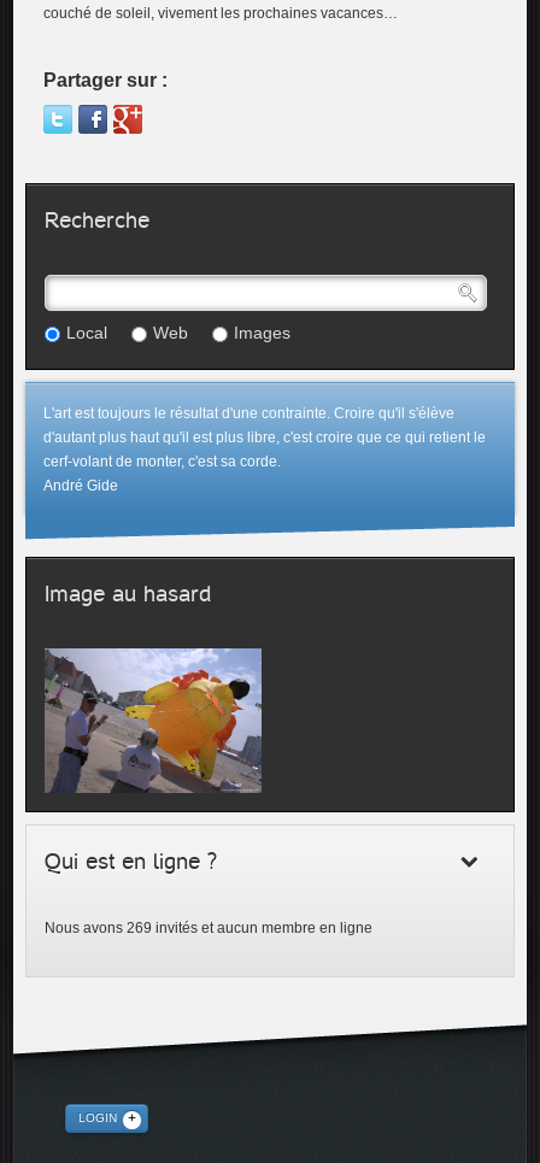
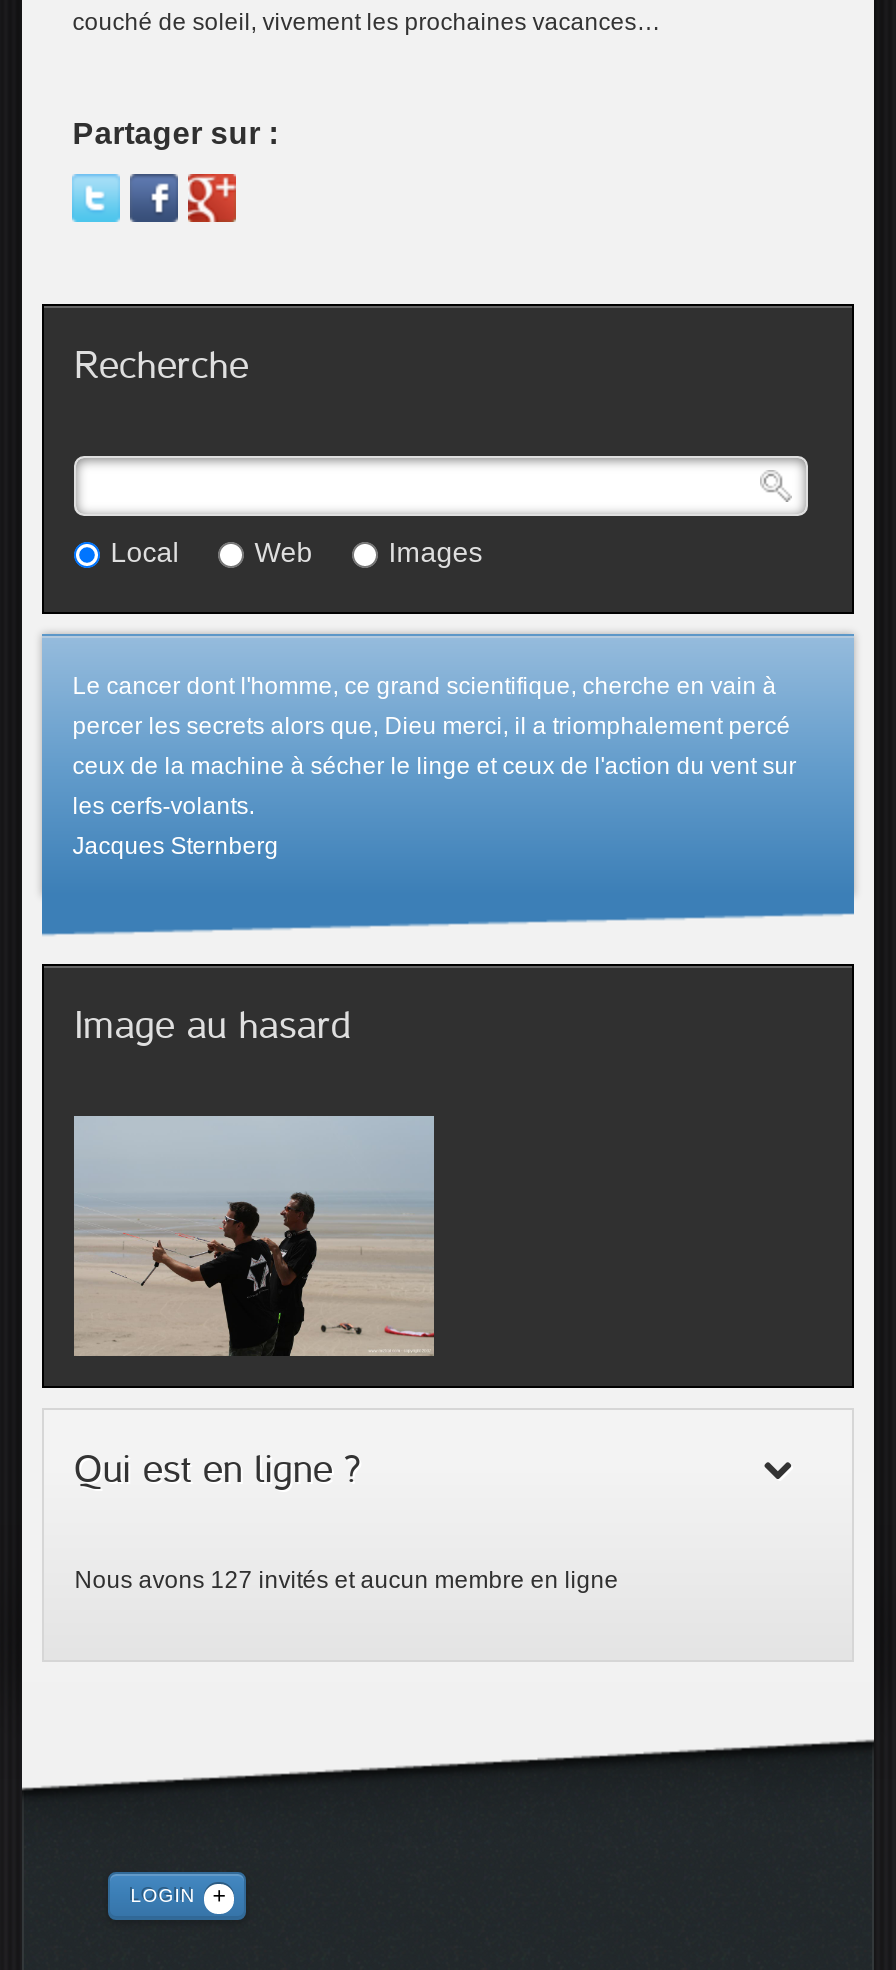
- L'art est toujours le résultat d'une contrainte. Croire qu'il s'élève
- d'autant plus haut qu'il est plus libre, c'est croire que ce qui retient le
- cerf-volant de monter, c'est sa corde.
- André Gide
+ Le cancer dont l'homme, ce grand scientifique, cherche en vain à
+ percer les secrets alors que, Dieu merci, il a triomphalement percé
+ ceux de la machine à sécher le linge et ceux de l'action du vent sur
+ les cerfs-volants.
+ Jacques Sternberg

- [image]
+ [image]

- Nous avons 269 invités et aucun membre en ligne
+ Nous avons 127 invités et aucun membre en ligne
